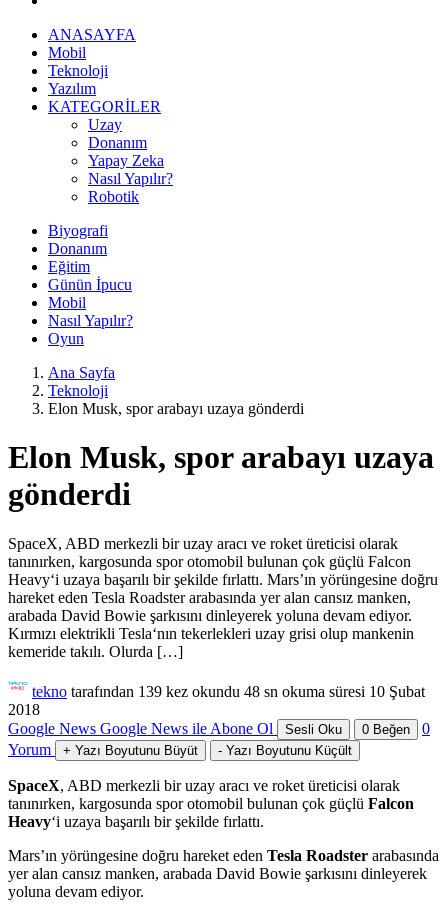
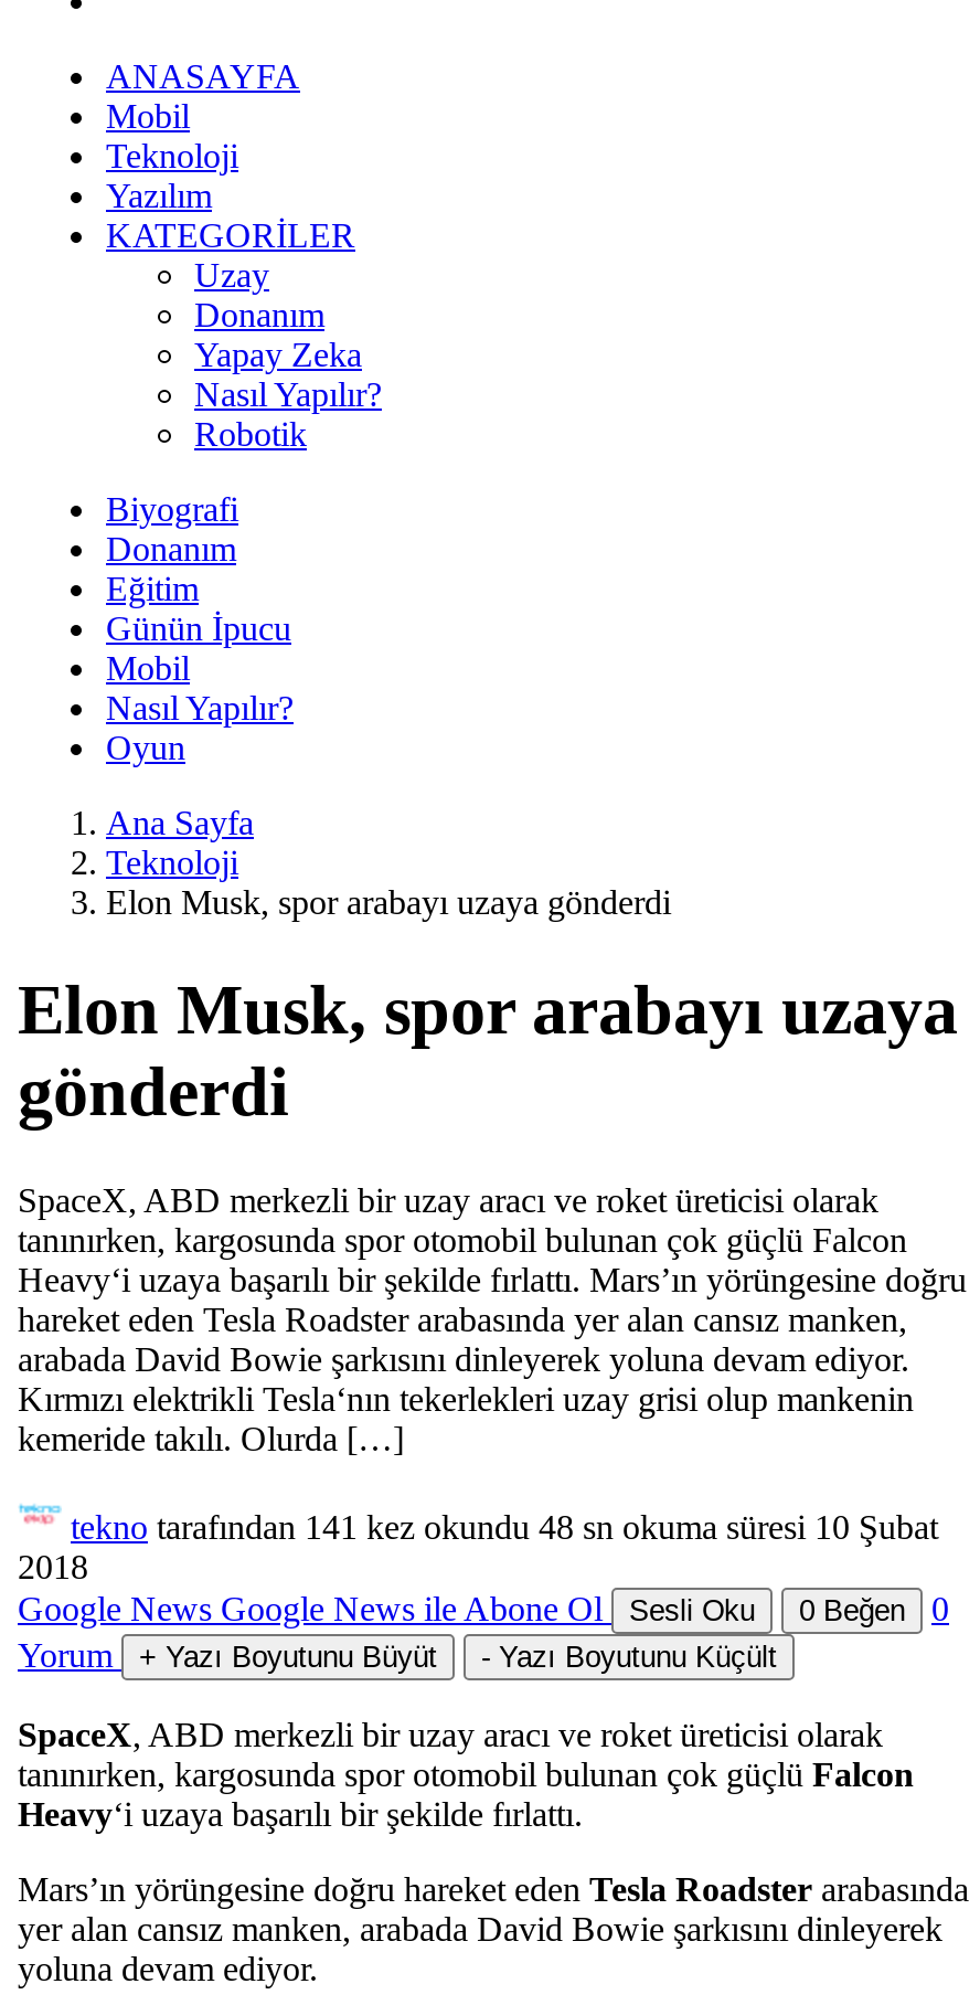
- tekno tarafından 139 kez okundu 48 sn okuma süresi 10 Şubat
+ tekno tarafından 141 kez okundu 48 sn okuma süresi 10 Şubat
